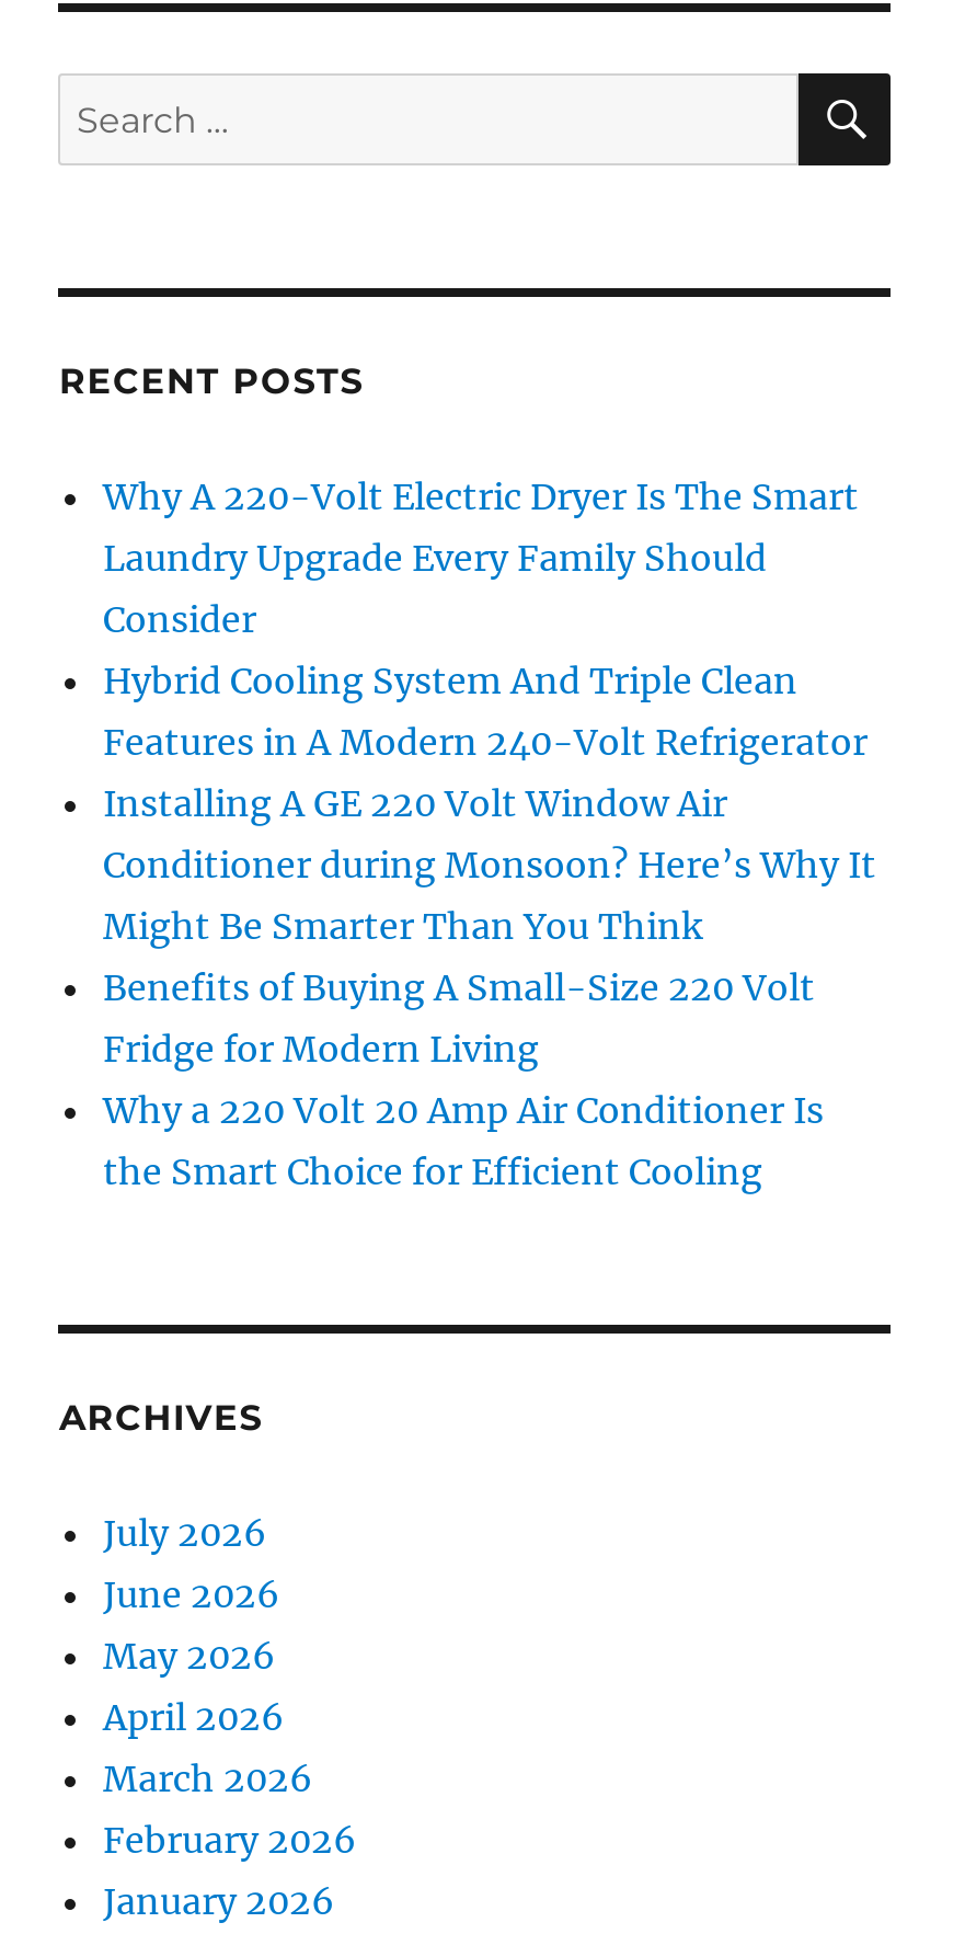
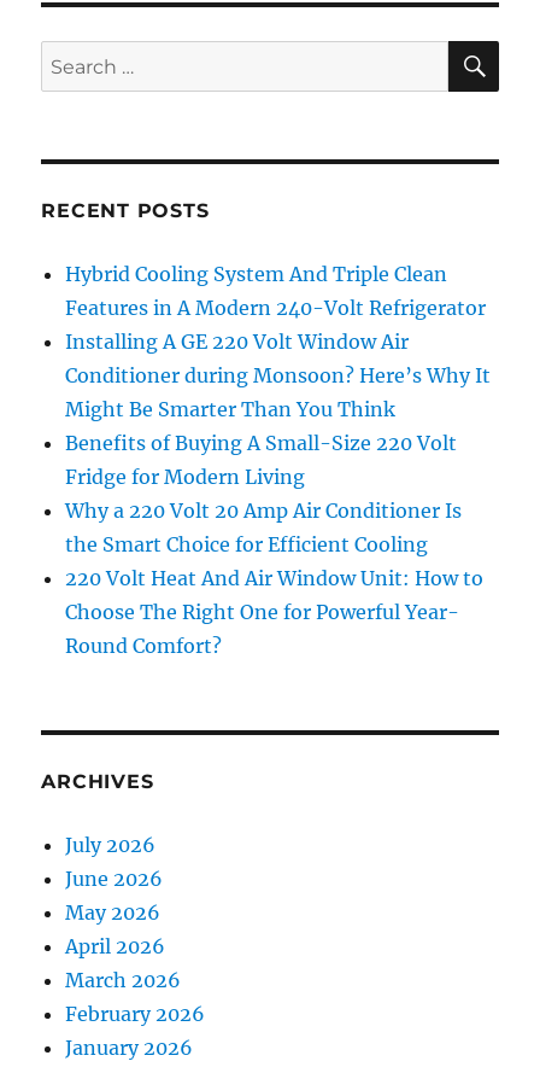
- Why A 220-Volt Electric Dryer Is The Smart
- Laundry Upgrade Every Family Should
- Consider

moved up: Hybrid Cooling System And Triple Clean | Features in A Modern 240-Volt Refrigerator | Installing A GE 220 Volt Window Air | ... | Why a 220 Volt 20 Amp Air Conditioner Is | the Smart Choice for Efficient Cooling

+ 220 Volt Heat And Air Window Unit: How to
+ Choose The Right One for Powerful Year-
+ Round Comfort?
